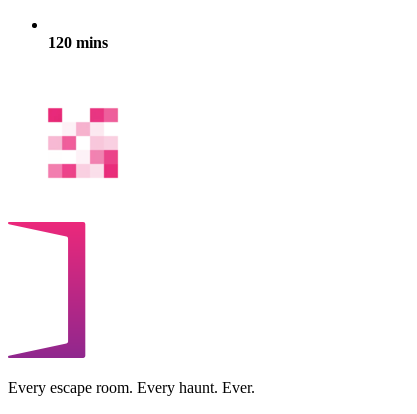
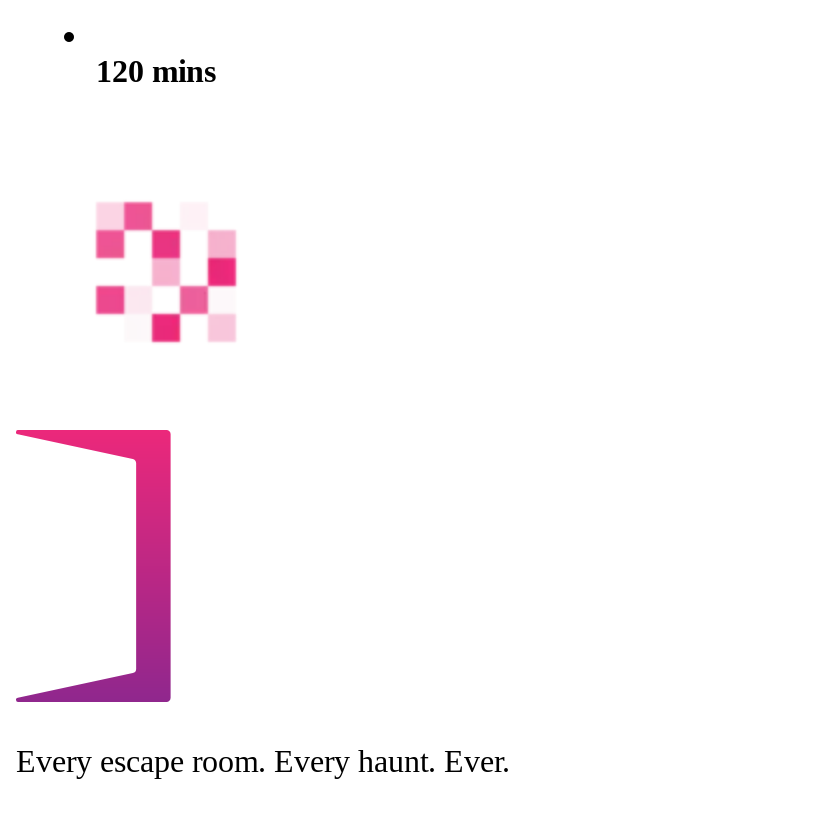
- [image]
+ [image]
